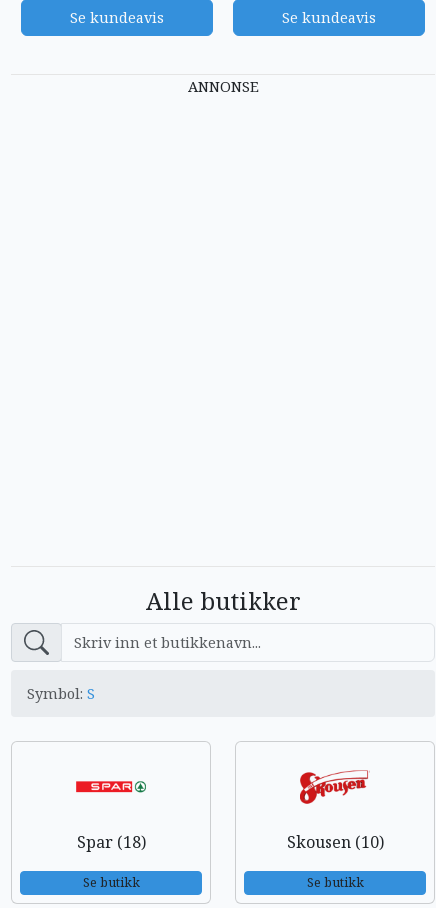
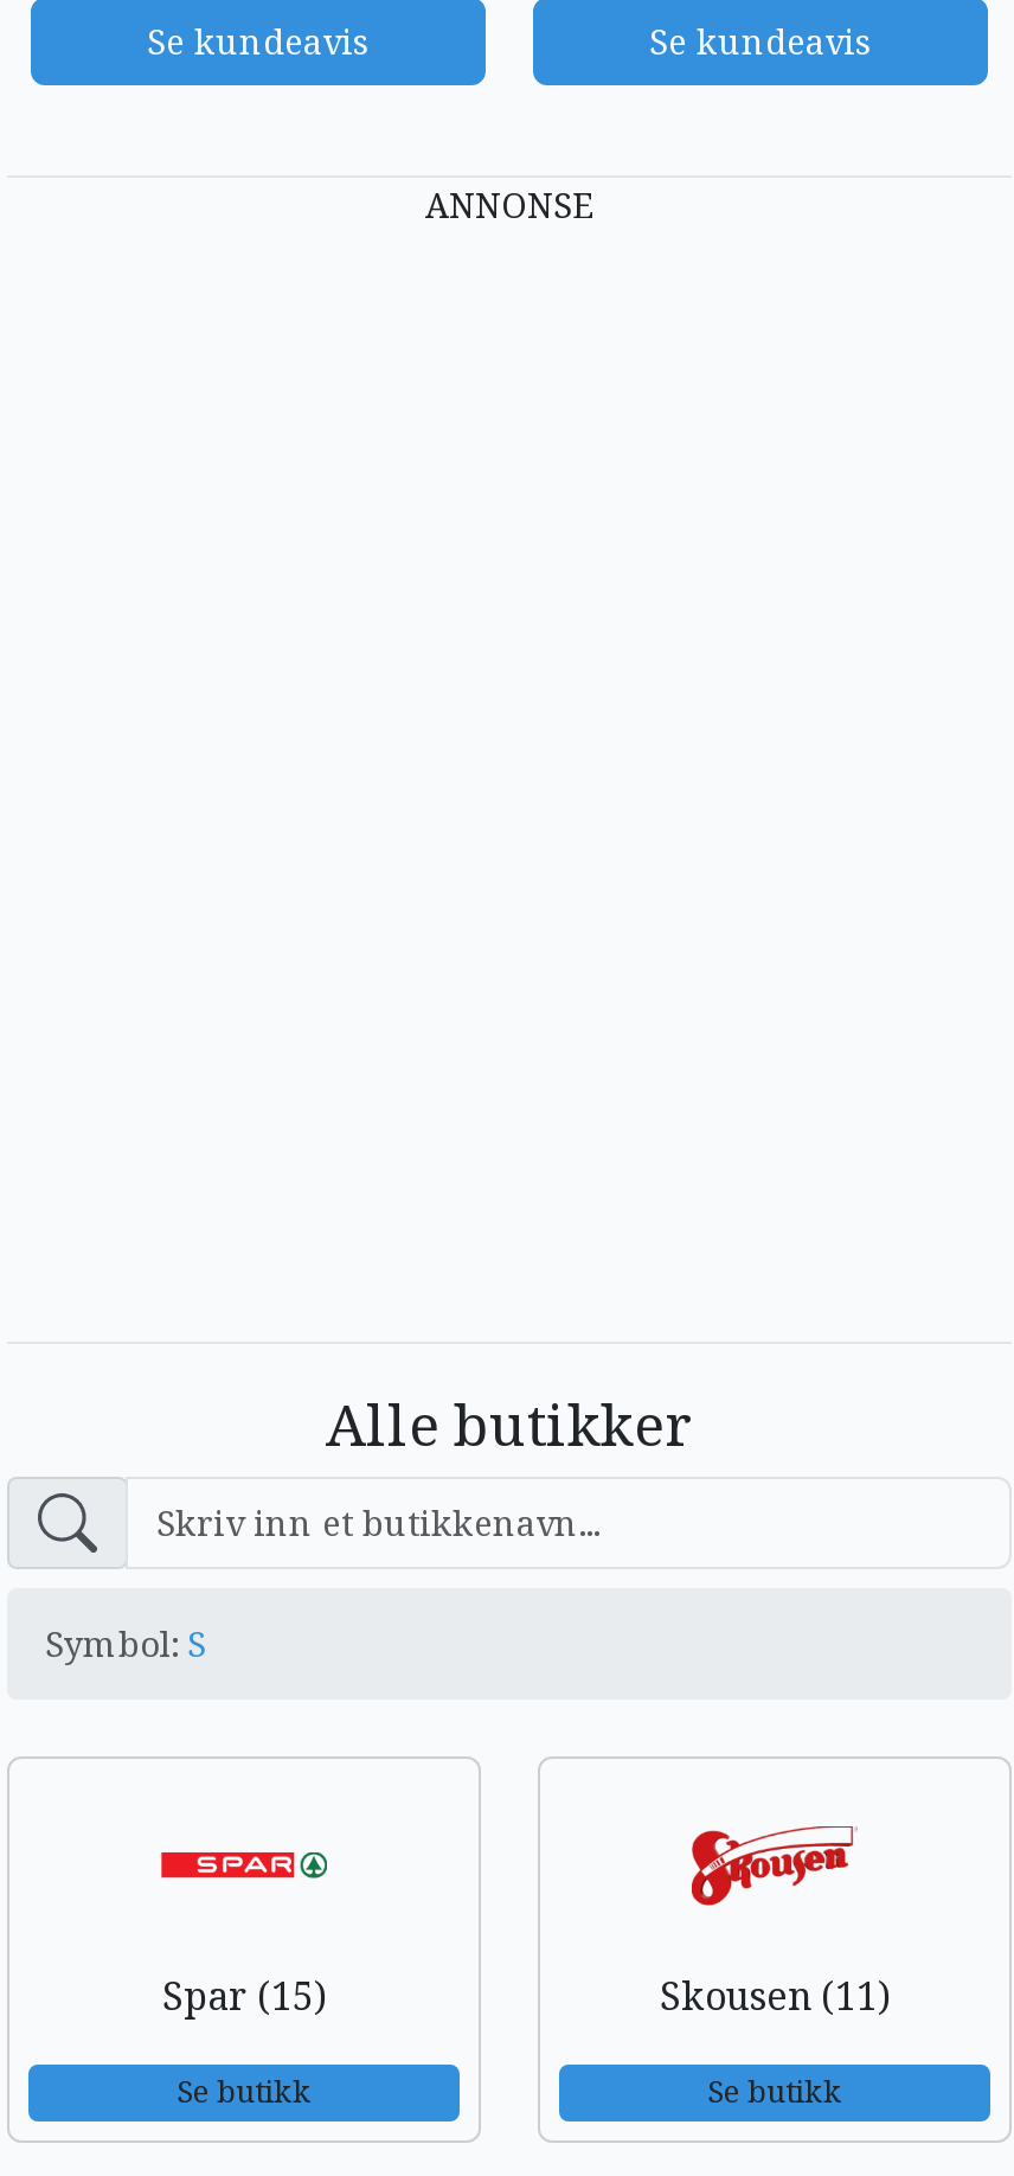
- Spar (18)
+ Spar (15)

- Skousen (10)
+ Skousen (11)
